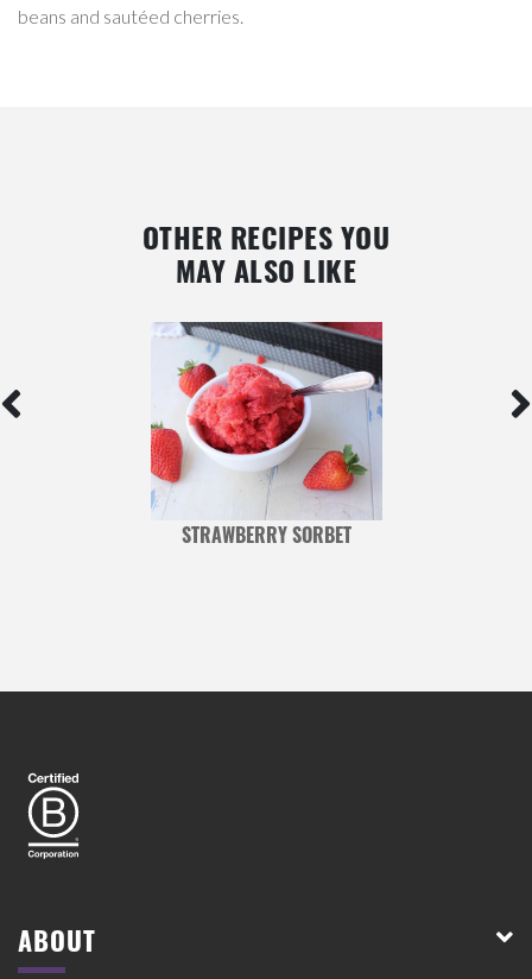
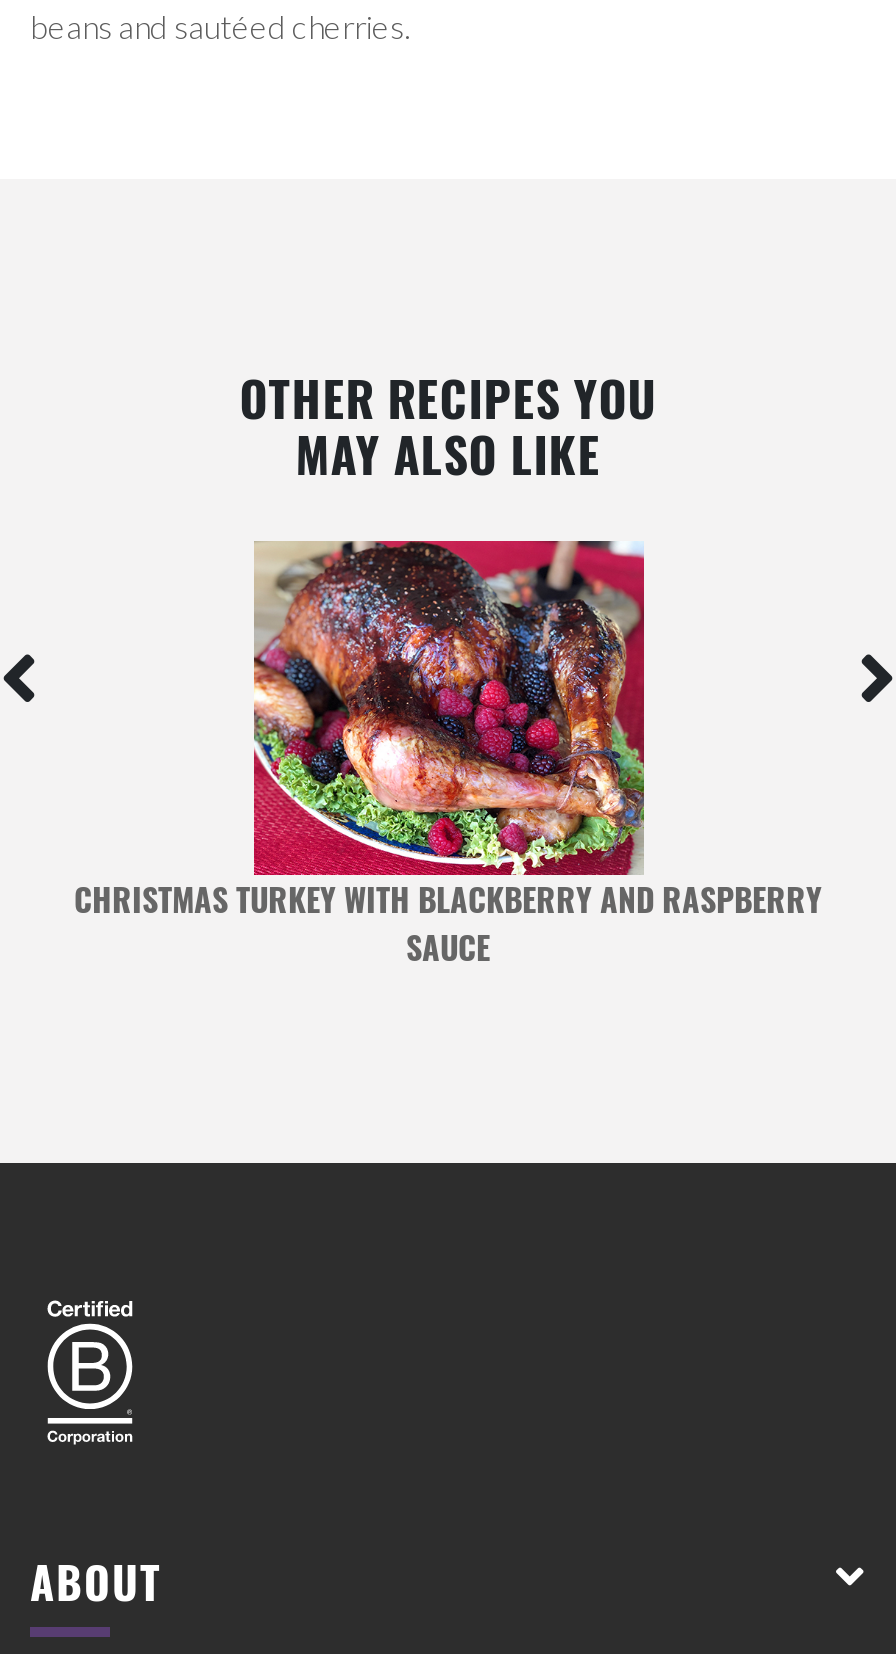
- [image]
- STRAWBERRY SORBET
+ [image]
+ CHRISTMAS TURKEY WITH BLACKBERRY AND RASPBERRY
+ SAUCE
